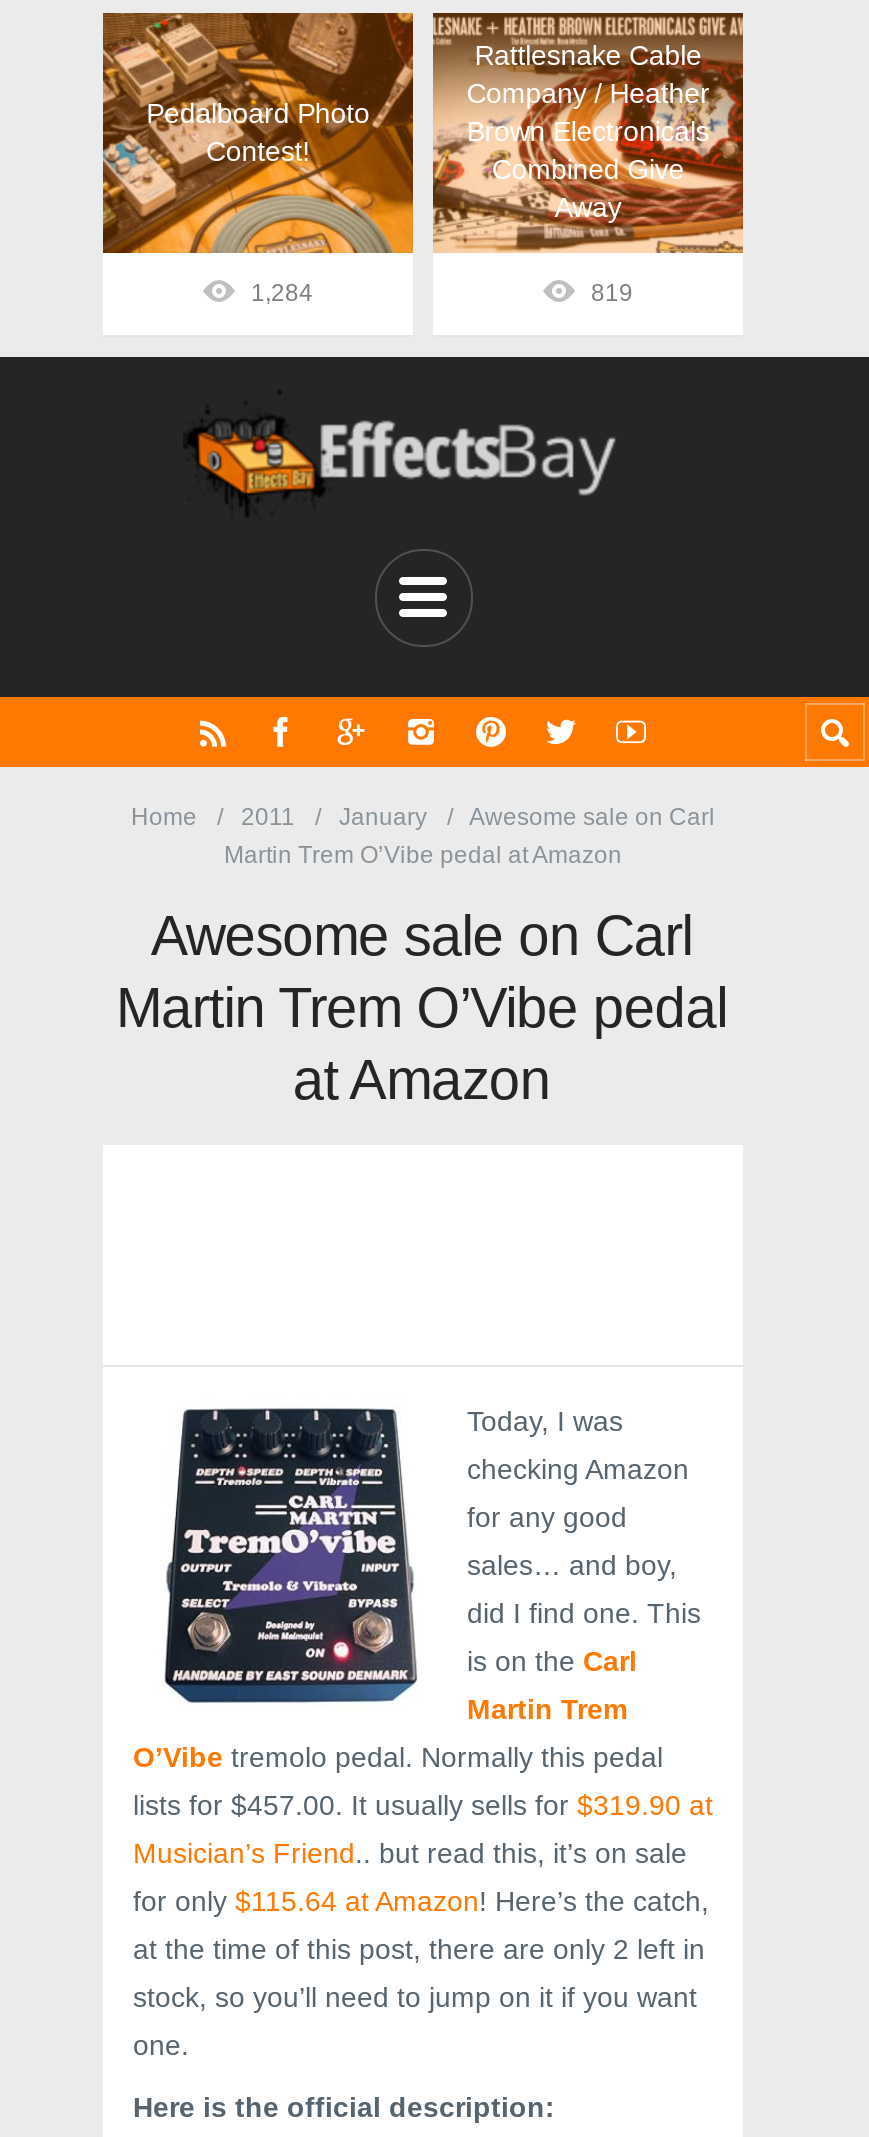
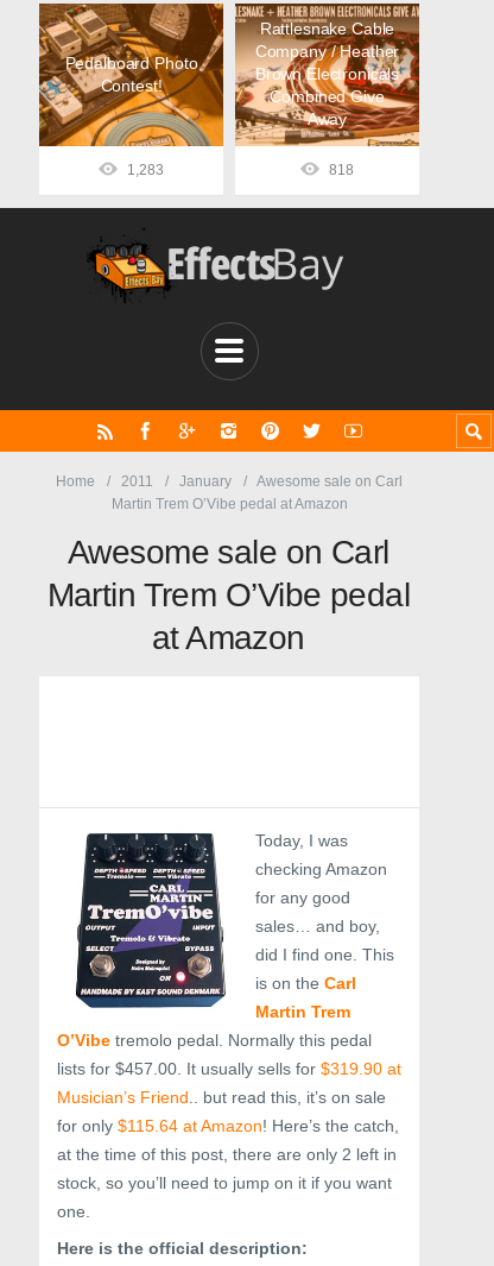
- 1,284
+ 1,283

- 819
+ 818
